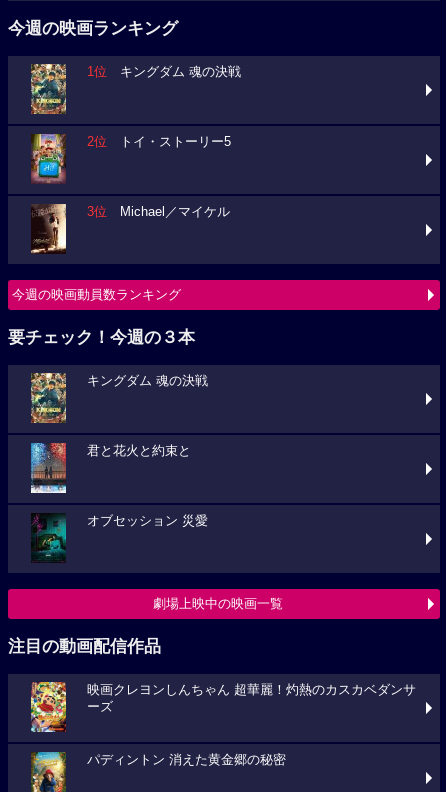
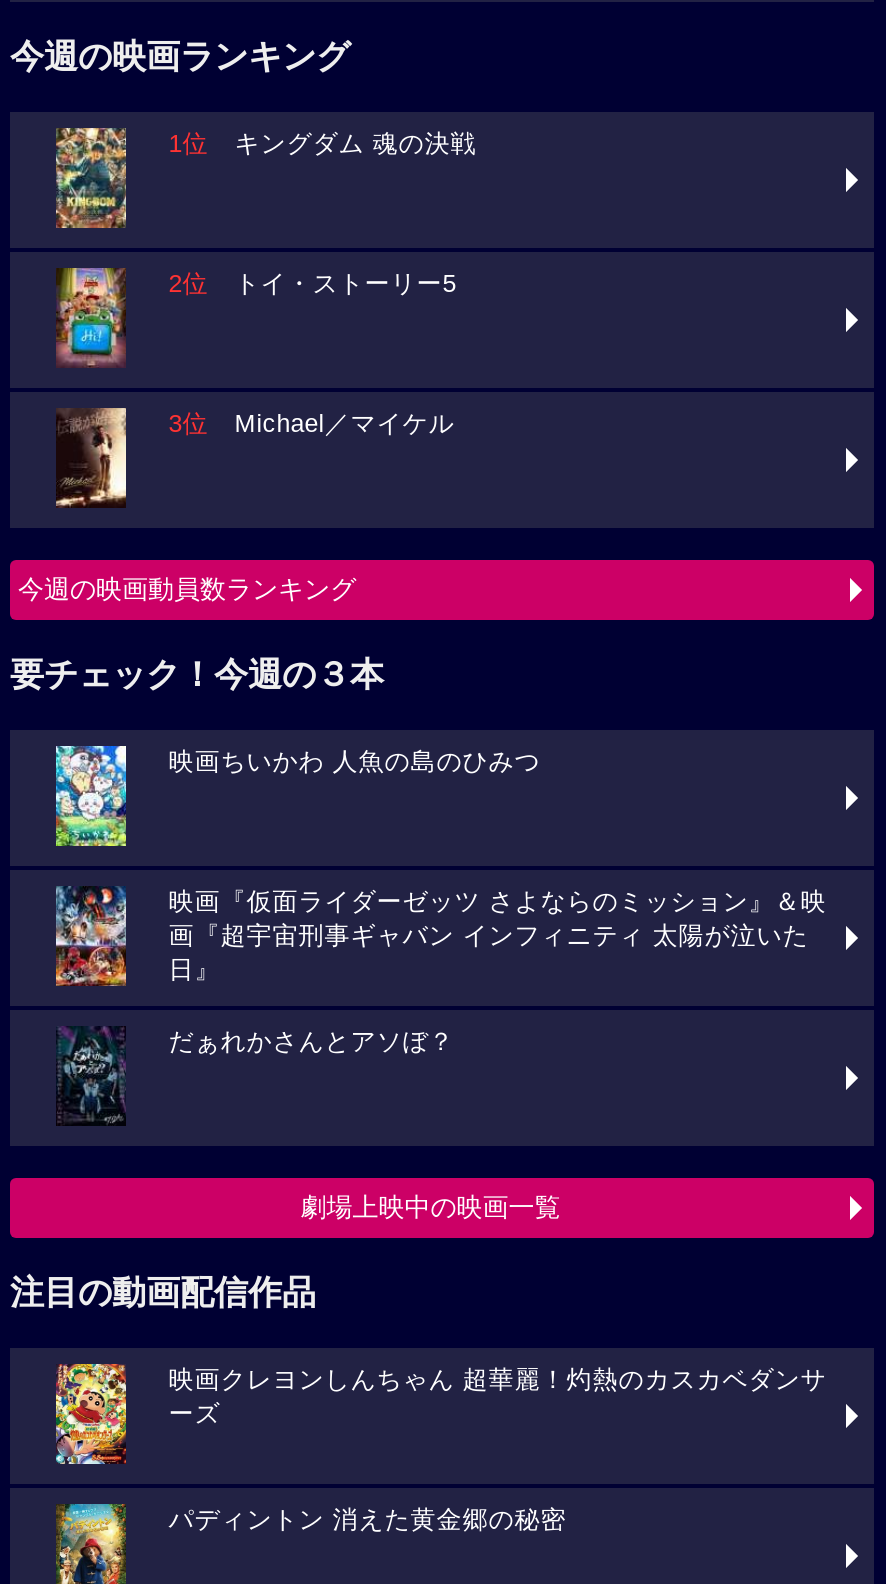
- [image]
- キングダム 魂の決戦
+ [image]
+ 映画ちいかわ 人魚の島のひみつ

- [image]
- 君と花火と約束と
+ [image]
+ 映画『仮面ライダーゼッツ さよならのミッション』＆映
+ 画『超宇宙刑事ギャバン インフィニティ 太陽が泣いた
+ 日』

- [image]
- オブセッション 災愛
+ [image]
+ だぁれかさんとアソぼ？
